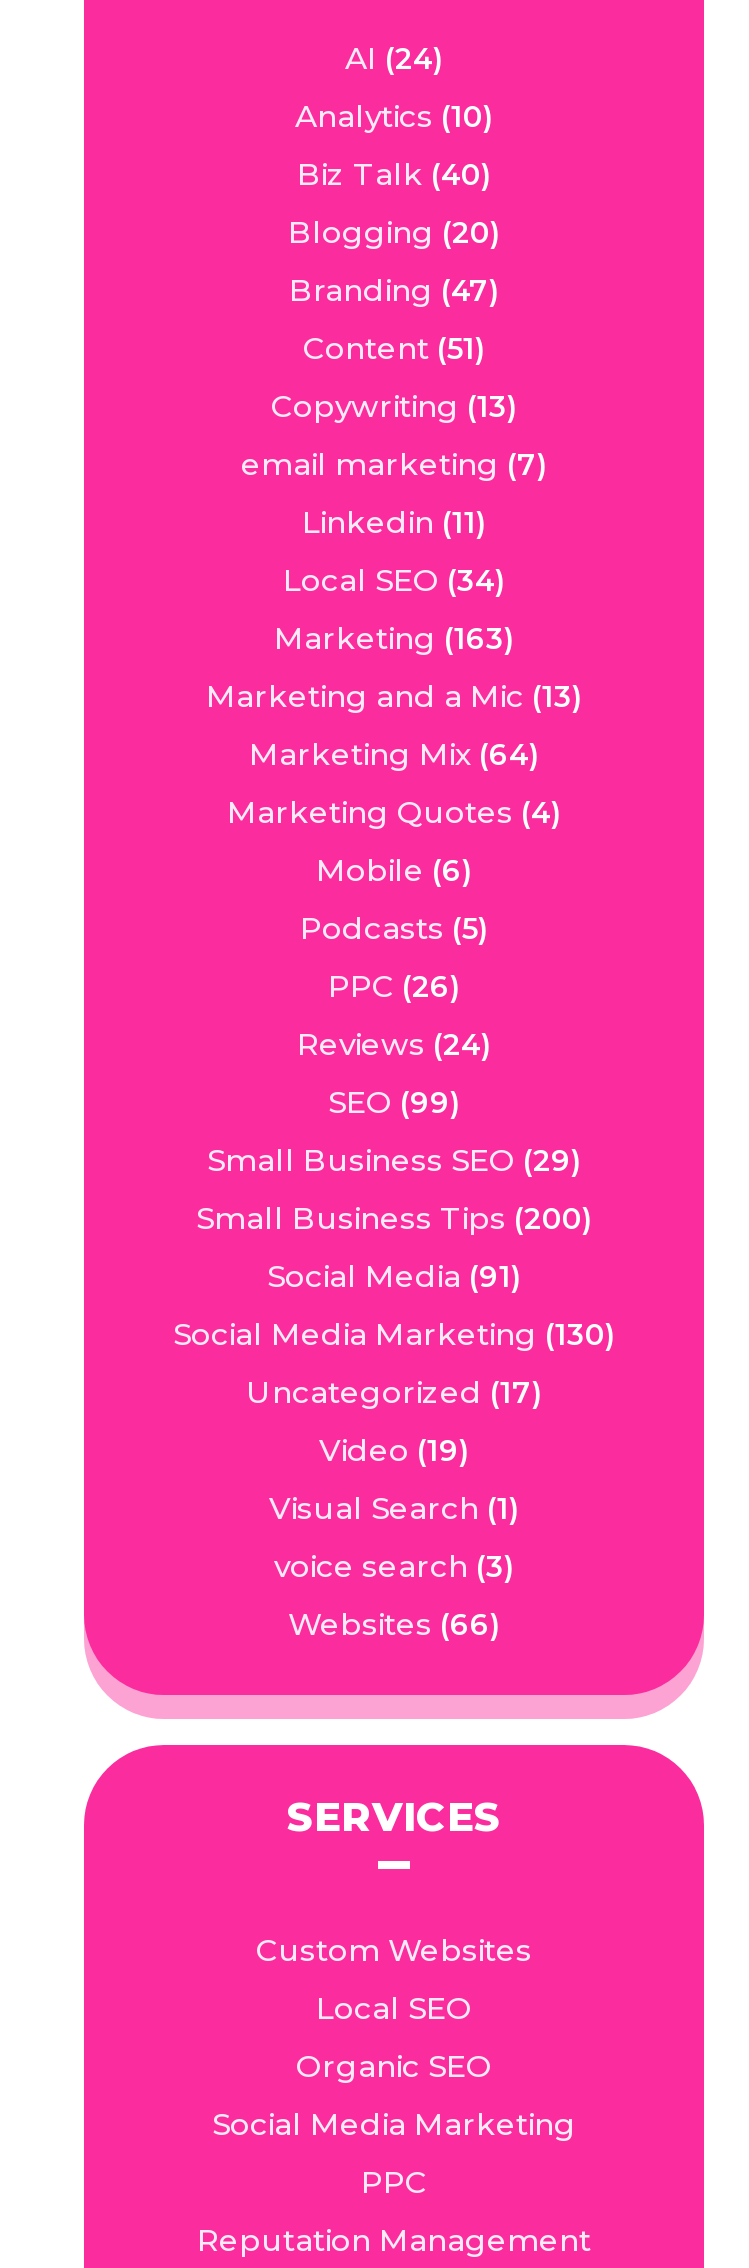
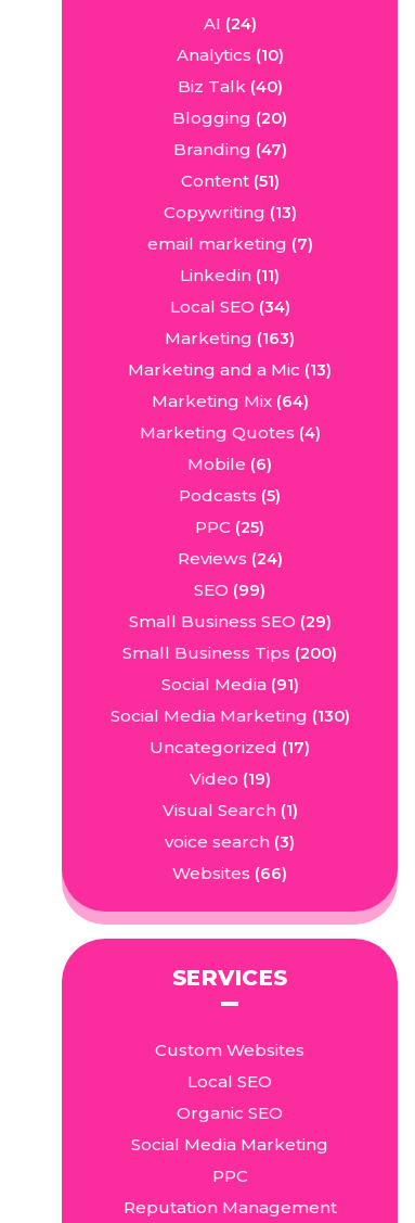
- PPC (26)
+ PPC (25)
